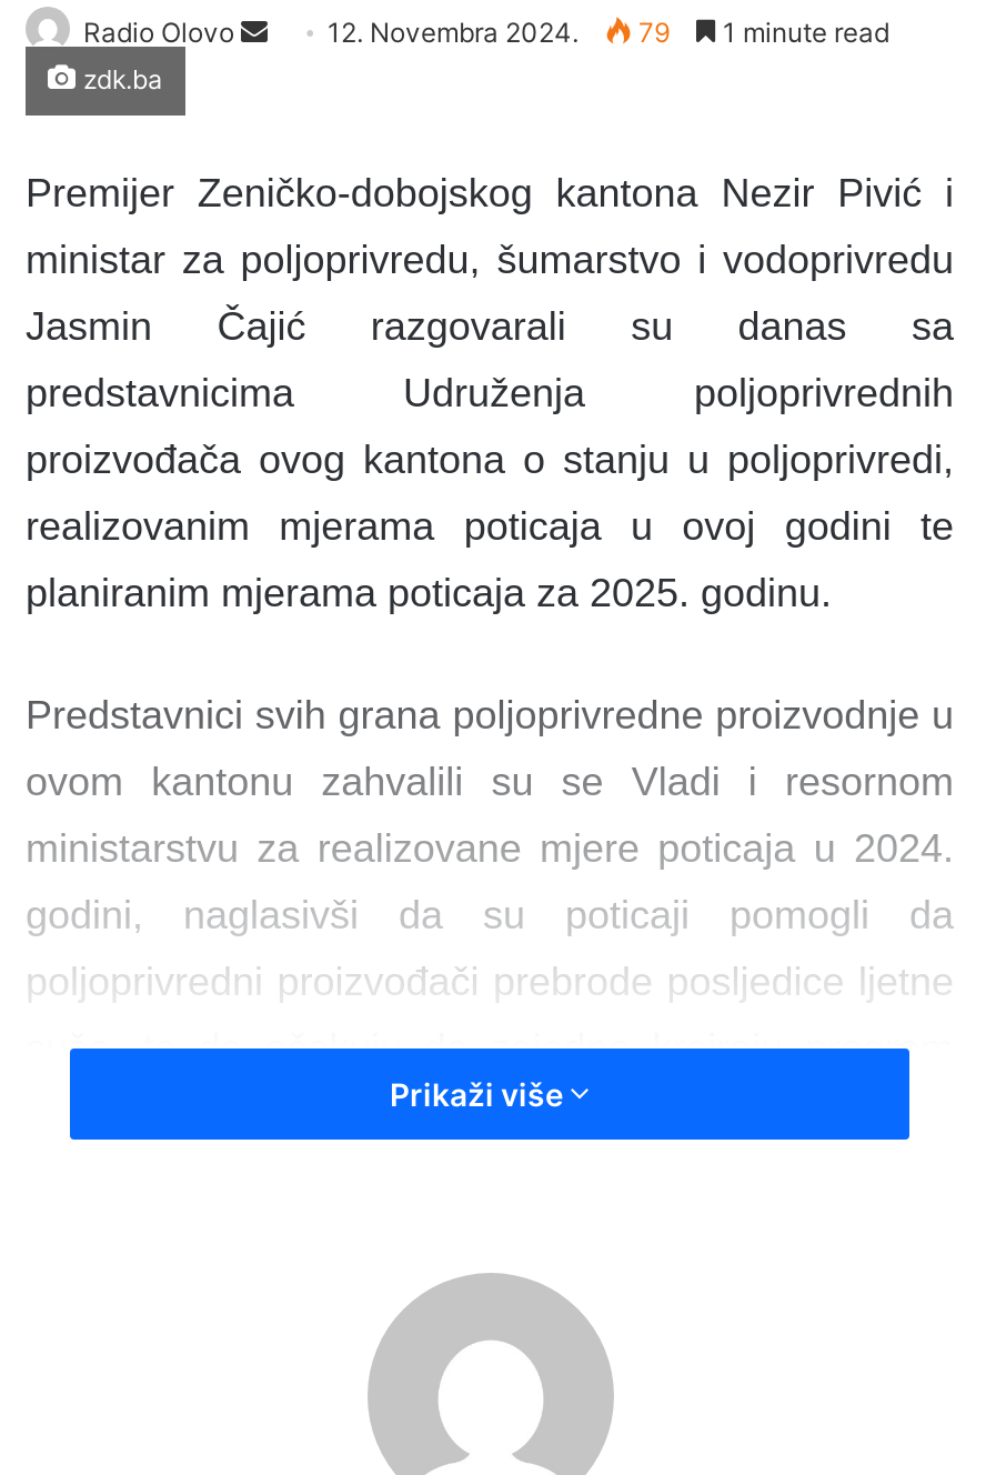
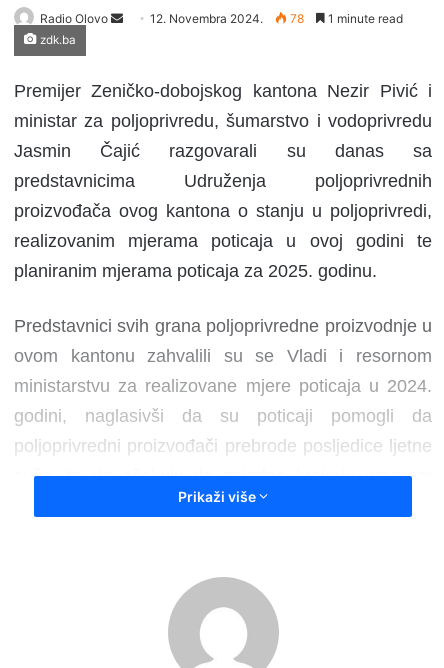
- 79
+ 78
